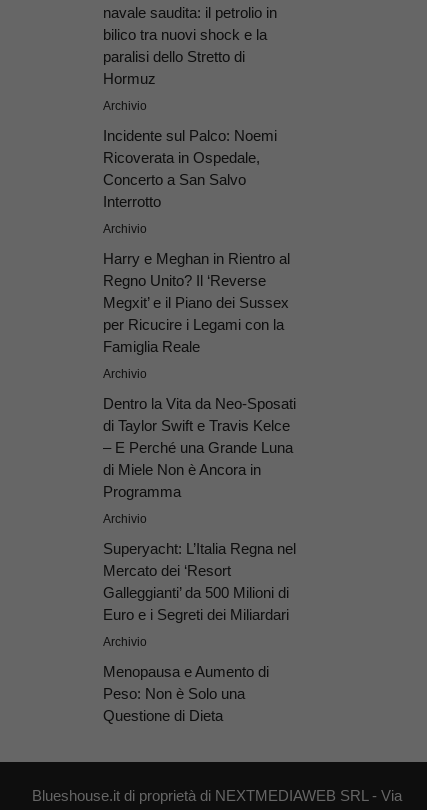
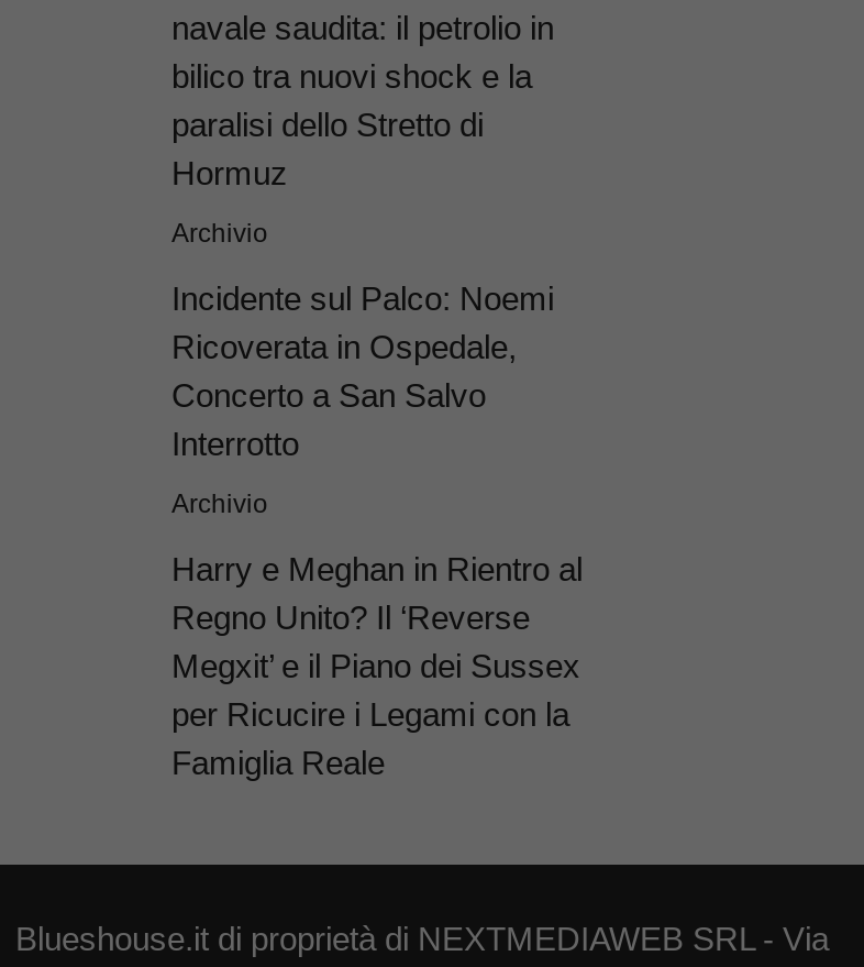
- Archivio
- Dentro la Vita da Neo-Sposati
- di Taylor Swift e Travis Kelce
- – E Perché una Grande Luna
- di Miele Non è Ancora in
- Programma
- Archivio
- Superyacht: L’Italia Regna nel
- Mercato dei ‘Resort
- Galleggianti’ da 500 Milioni di
- Euro e i Segreti dei Miliardari
- Archivio
- Menopausa e Aumento di
- Peso: Non è Solo una
- Questione di Dieta
